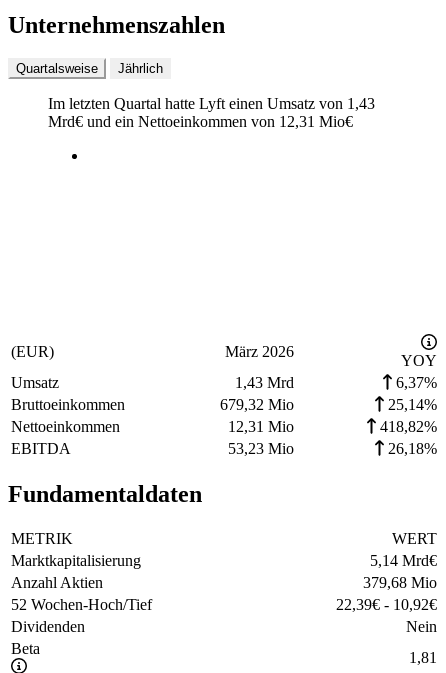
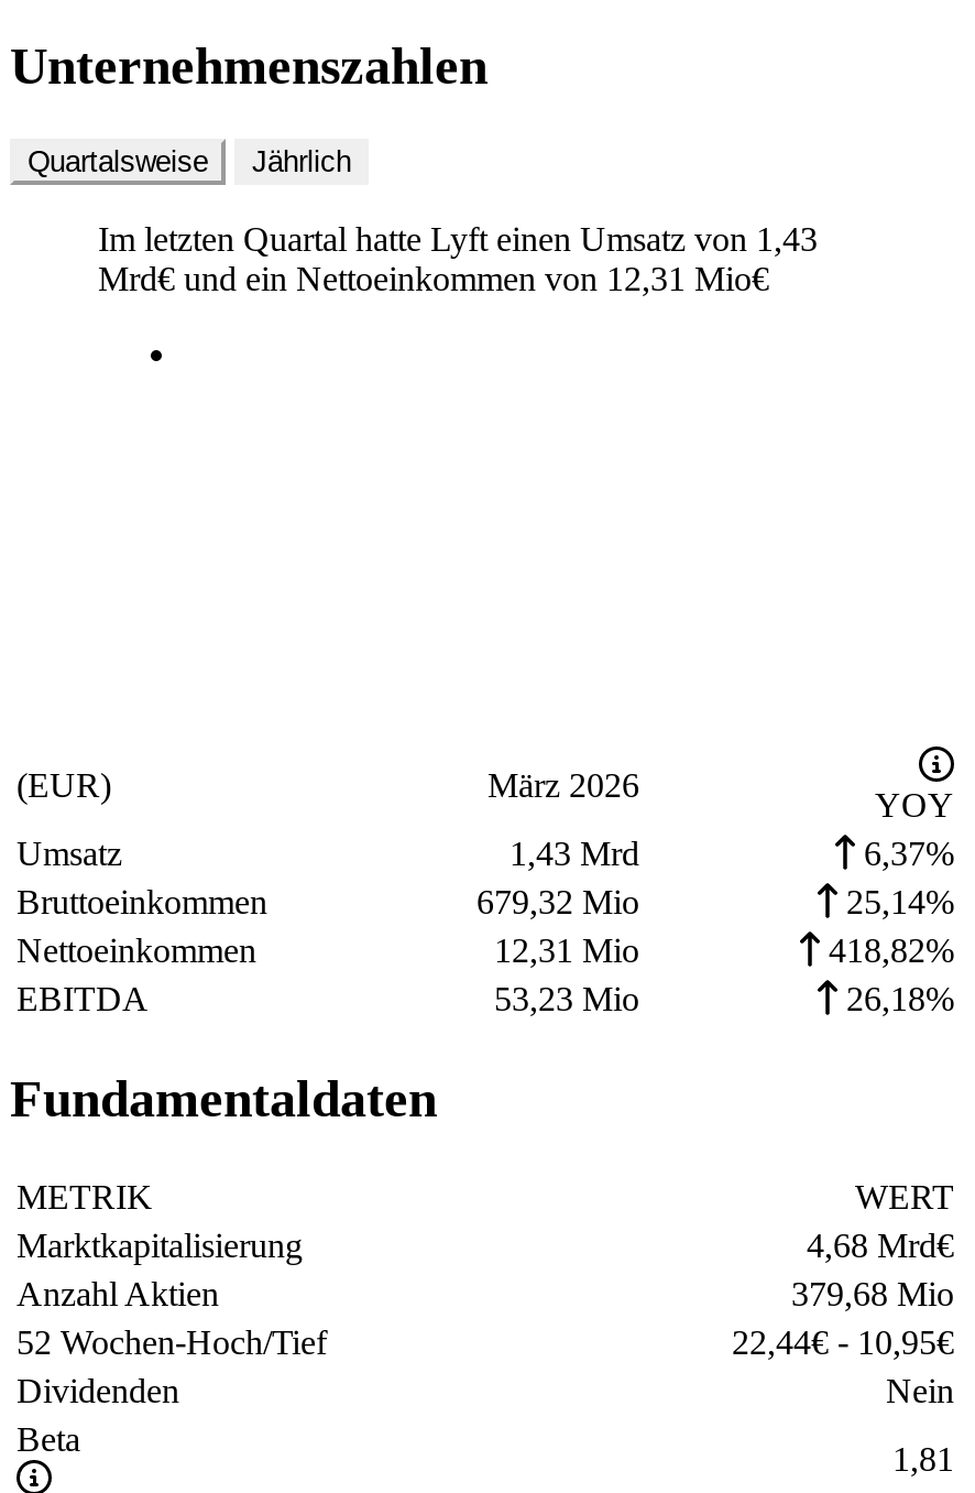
- 5,14 Mrd€
+ 4,68 Mrd€

- 22,39€- 10,92€
+ 22,44€- 10,95€
